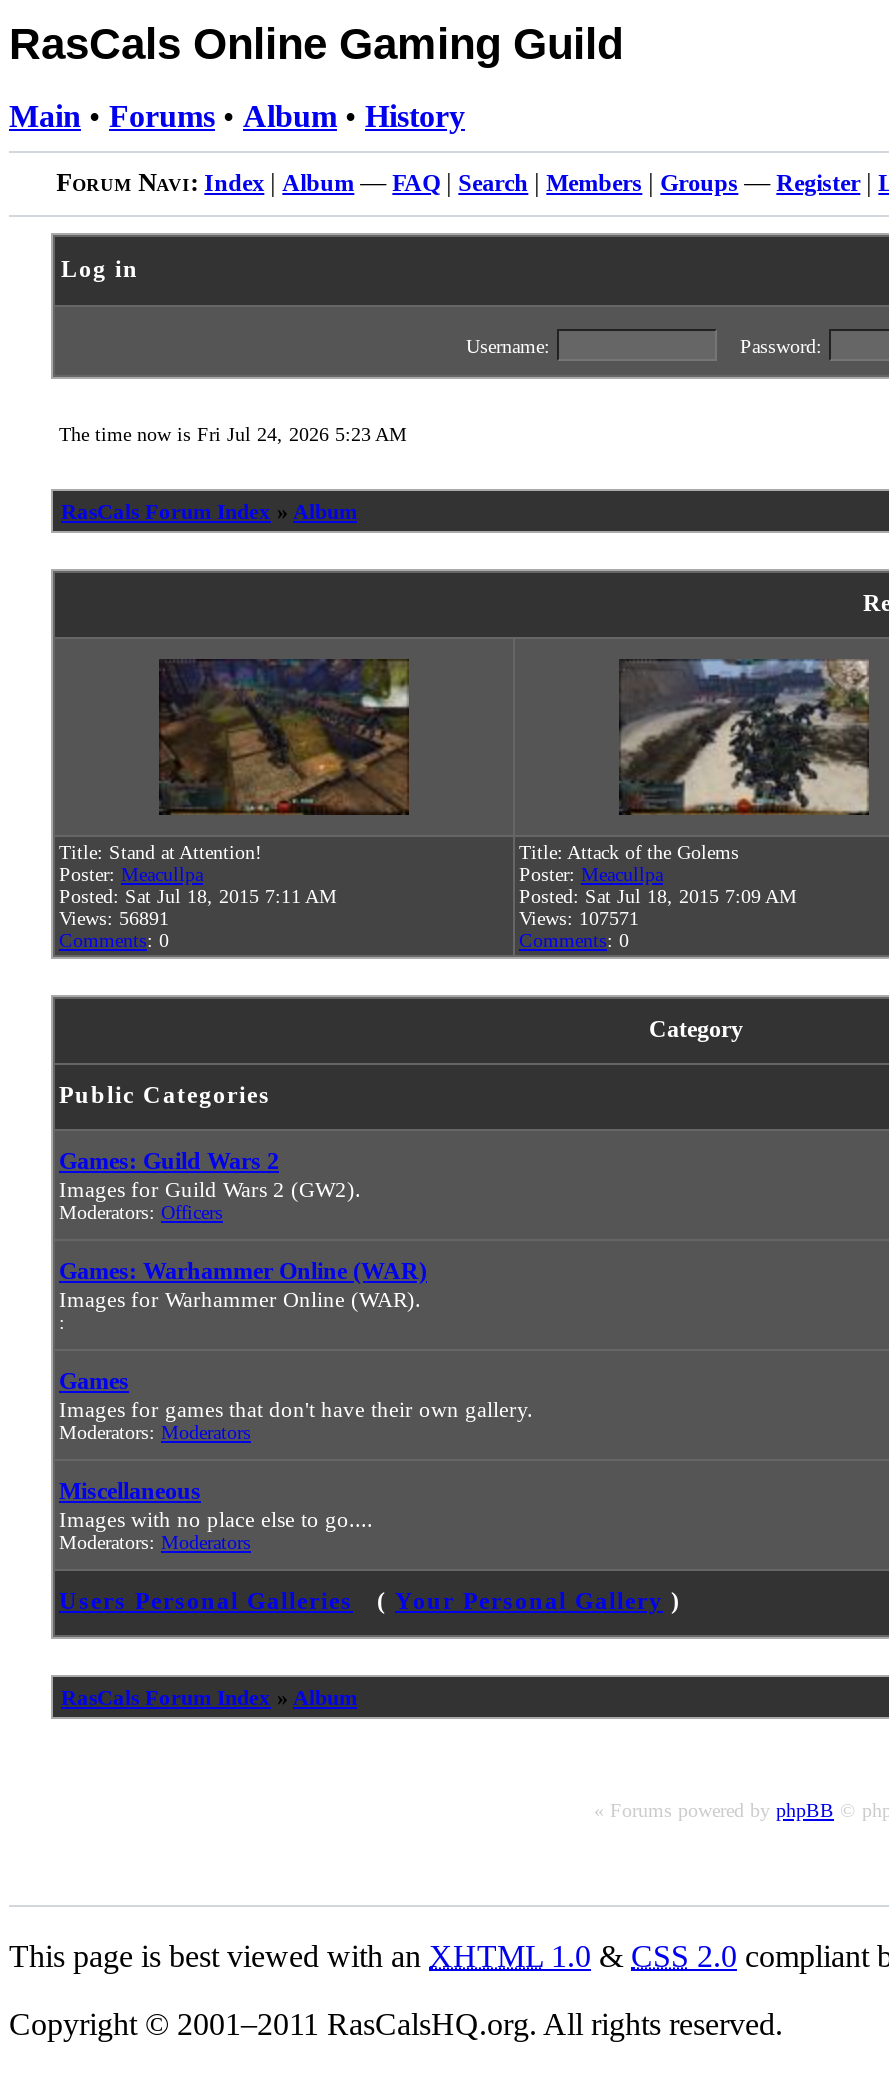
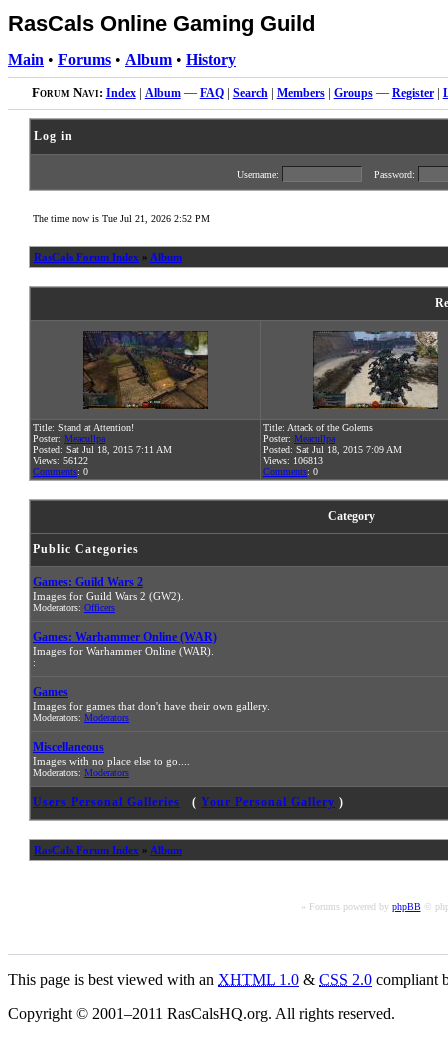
- The time now is Fri Jul 24, 2026 5:23 AM
+ The time now is Tue Jul 21, 2026 2:52 PM

- Views: 56891
+ Views: 56122

- Views: 107571
+ Views: 106813
